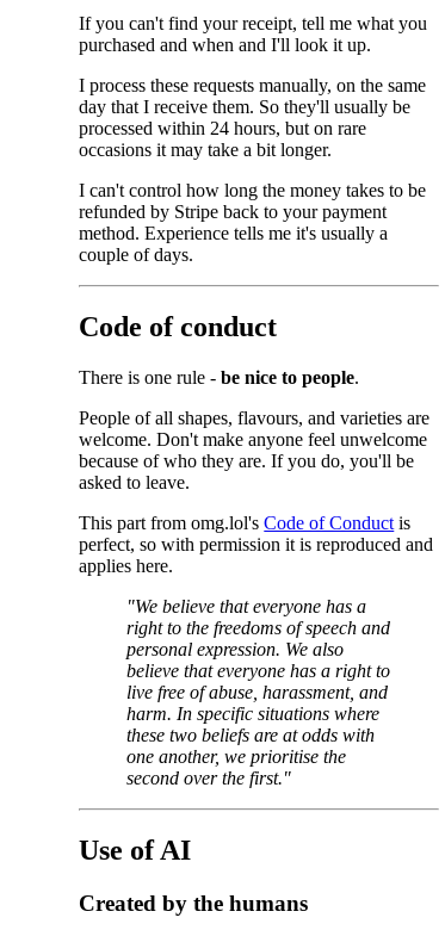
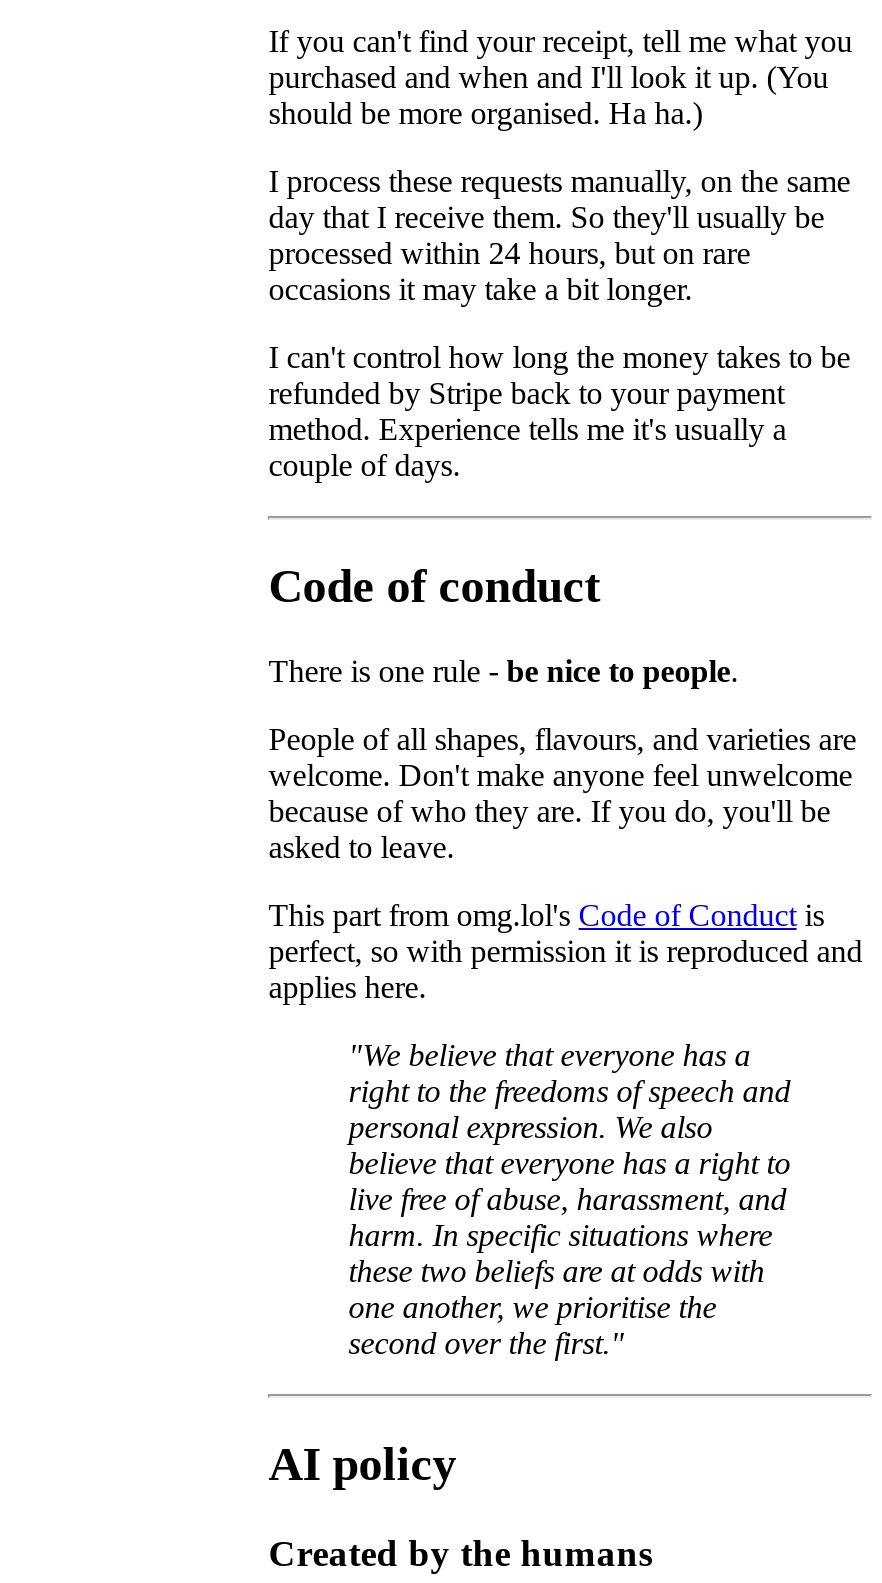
- purchased and when and I'll look it up.
+ purchased and when and I'll look it up. (You
+ should be more organised. Ha ha.)

- Use of AI
+ AI policy
